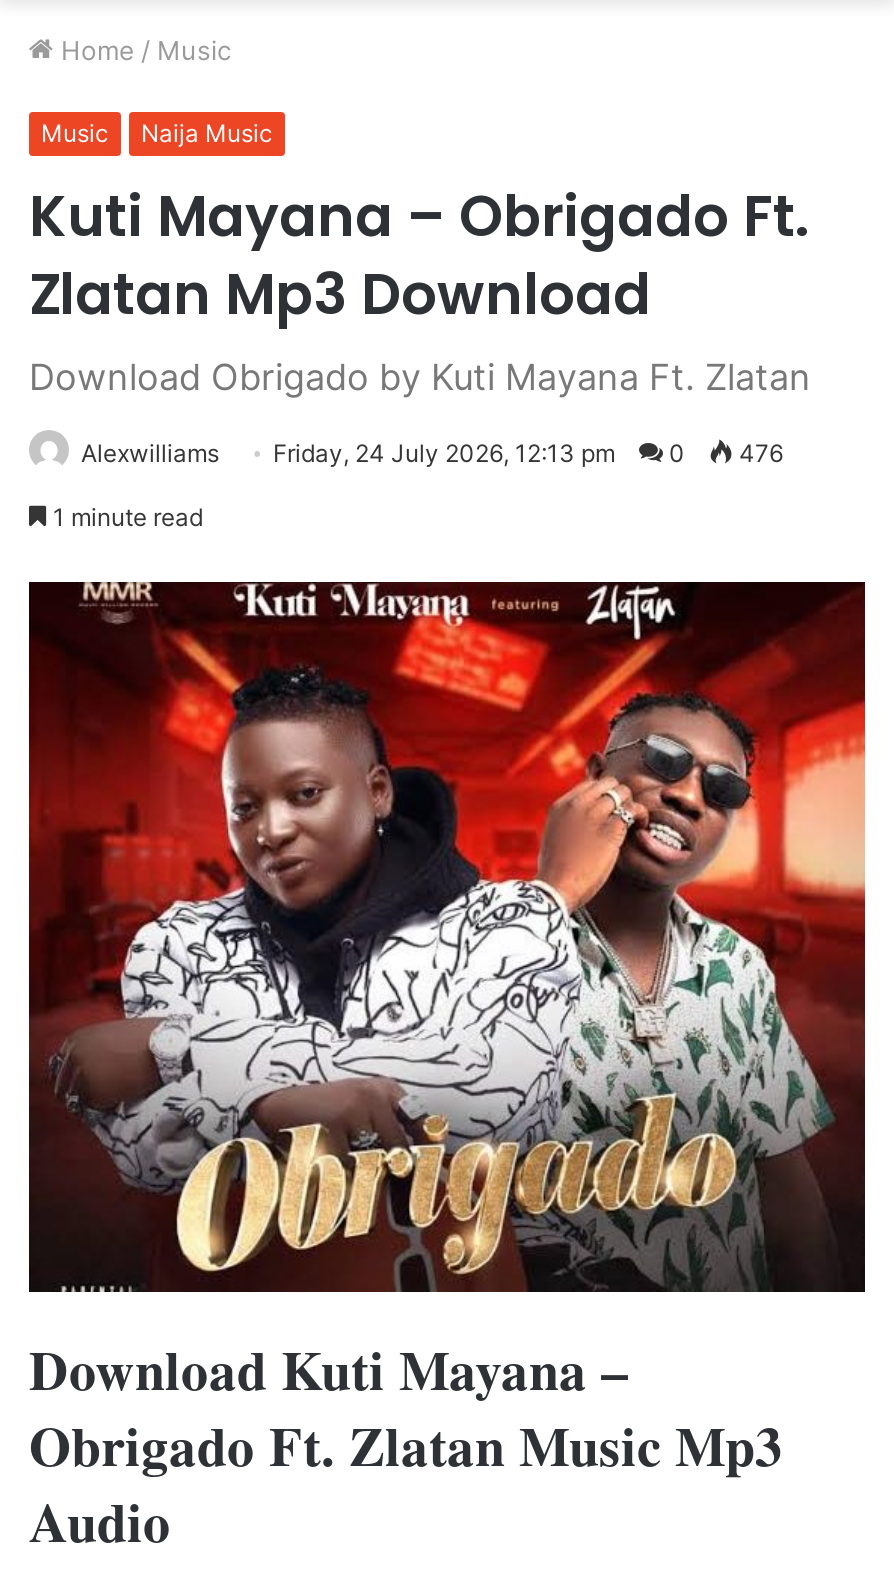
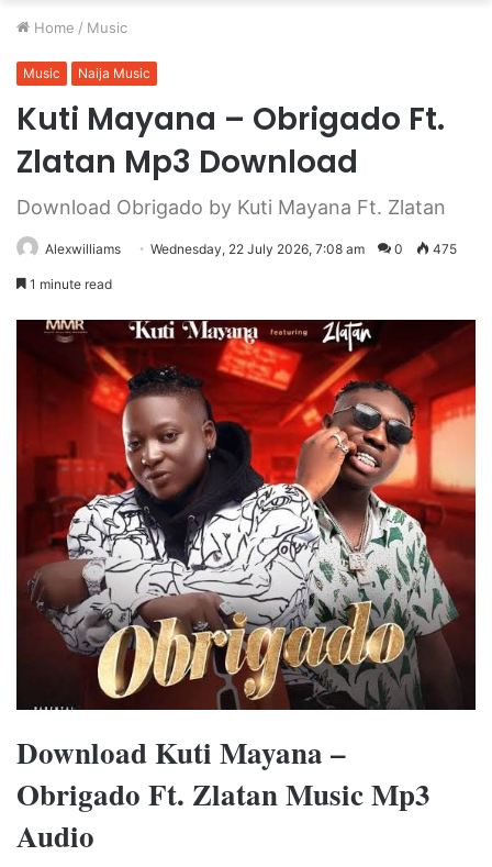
- Friday, 24 July 2026, 12:13 pm
+ Wednesday, 22 July 2026, 7:08 am

- 476
+ 475
